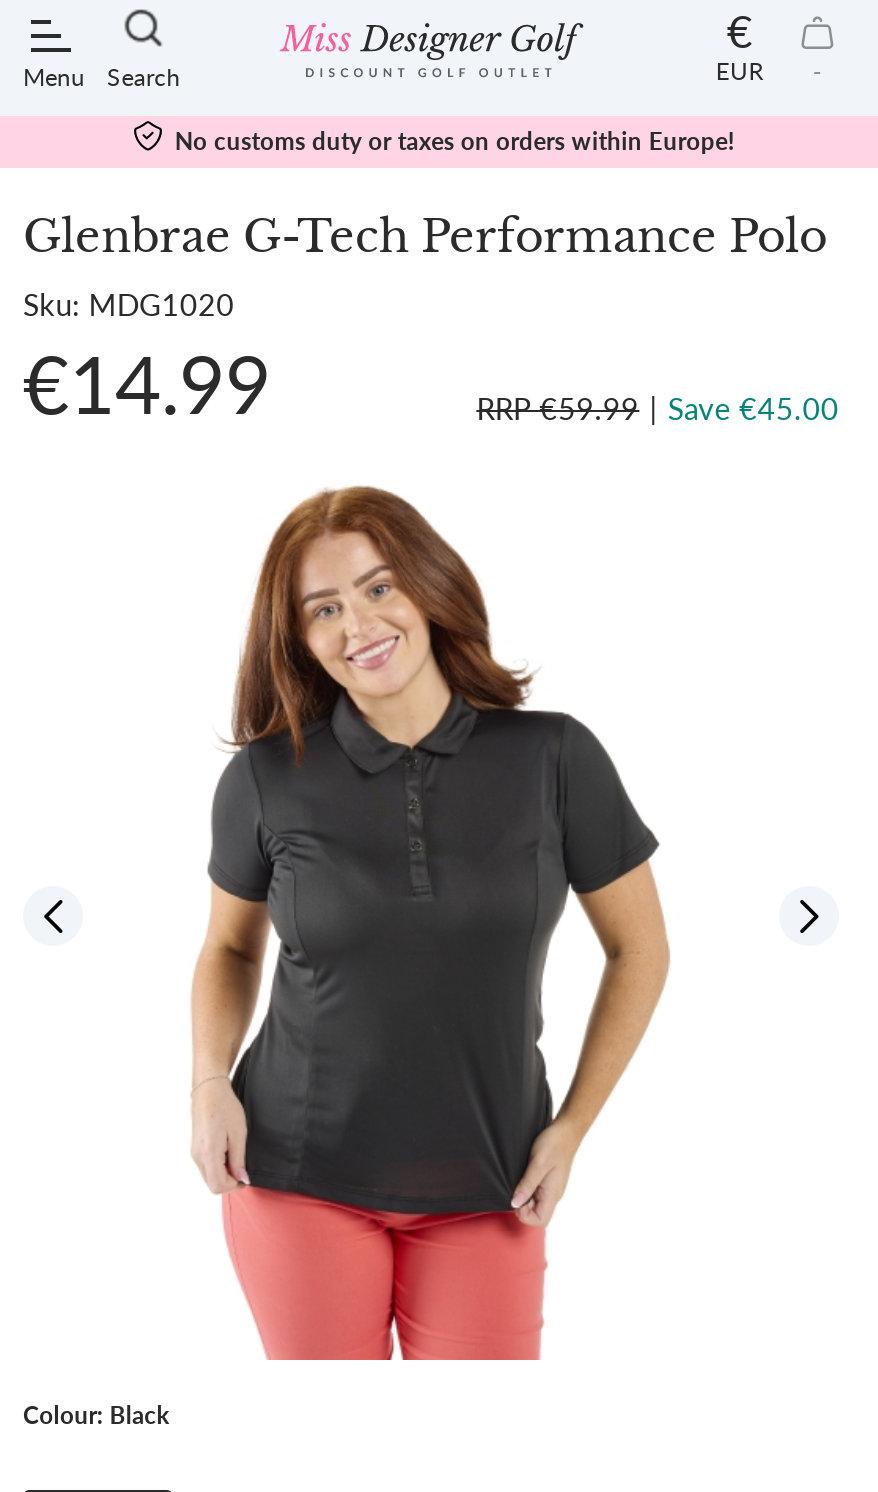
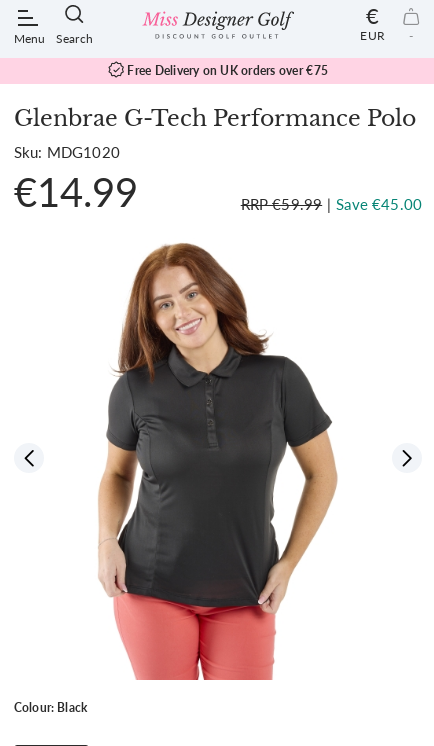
- No customs duty or taxes on orders within Europe!
+ Free Delivery on UK orders over €75
